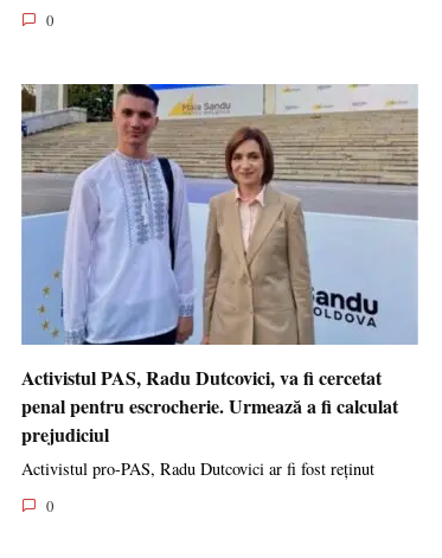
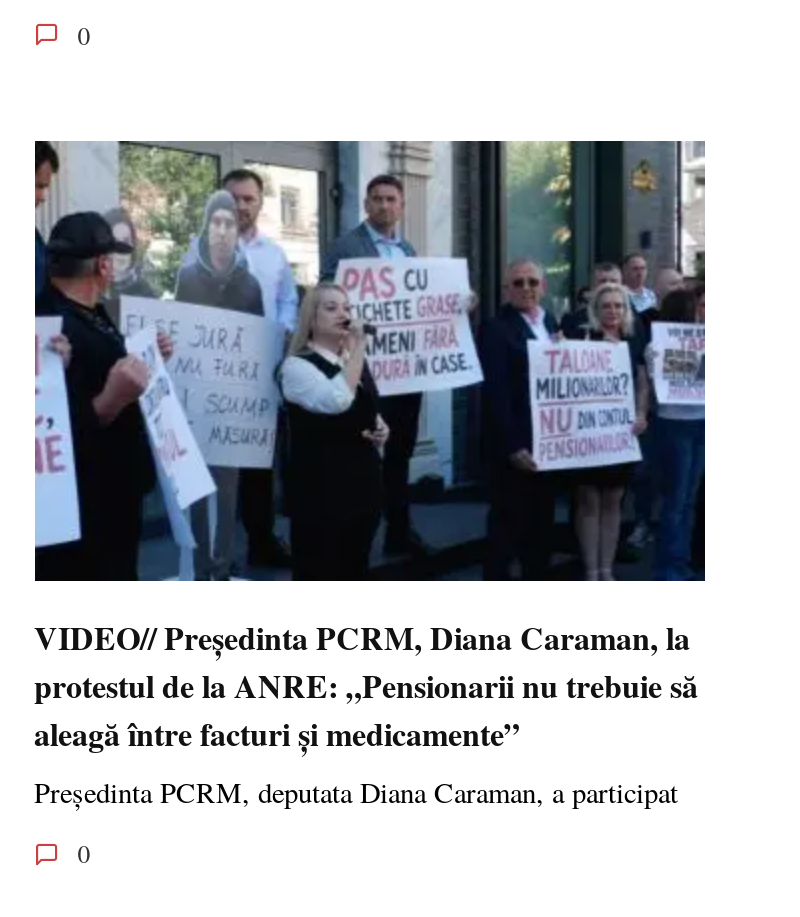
- [image]
- Activistul PAS, Radu Dutcovici, va fi cercetat
- penal pentru escrocherie. Urmează a fi calculat
- prejudiciul
- Activistul pro-PAS, Radu Dutcovici ar fi fost reținut
+ [image]
+ VIDEO// Președinta PCRM, Diana Caraman, la
+ protestul de la ANRE: „Pensionarii nu trebuie să
+ aleagă între facturi și medicamente”
+ Președinta PCRM, deputata Diana Caraman, a participat
